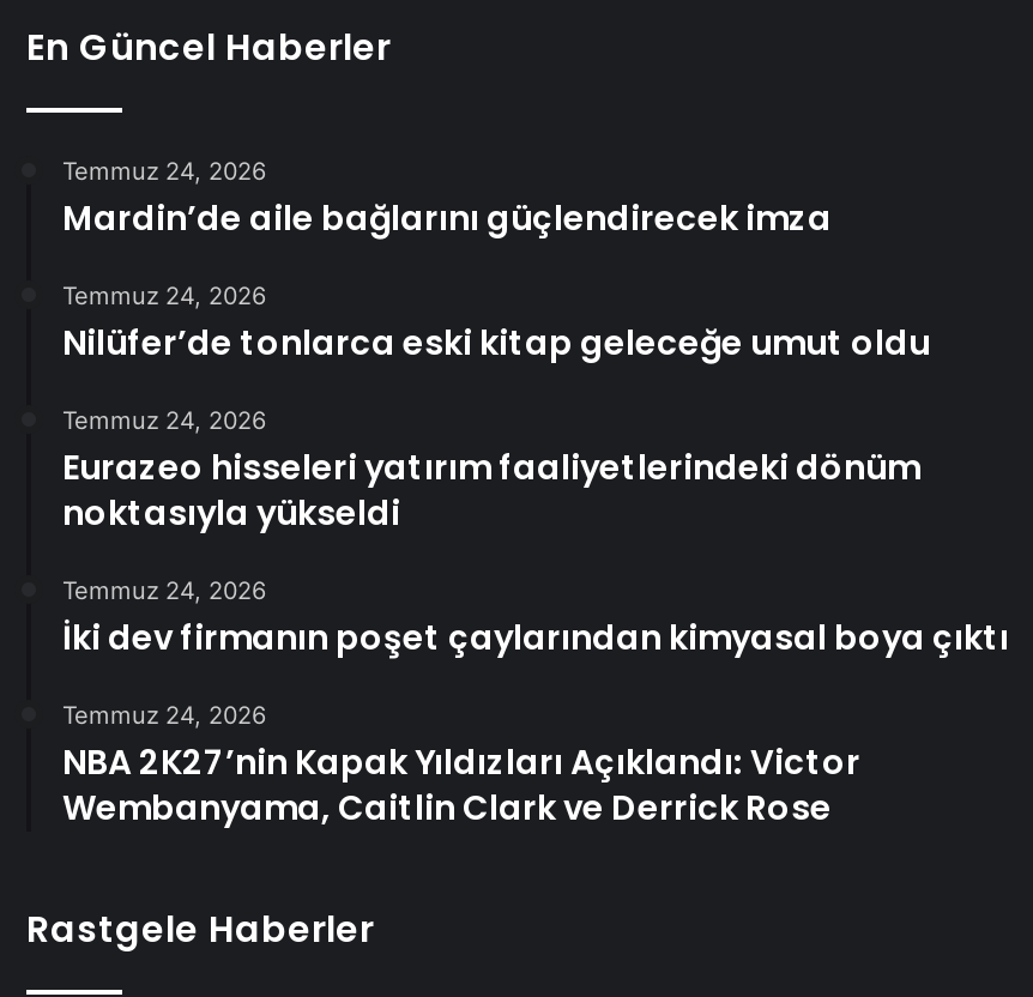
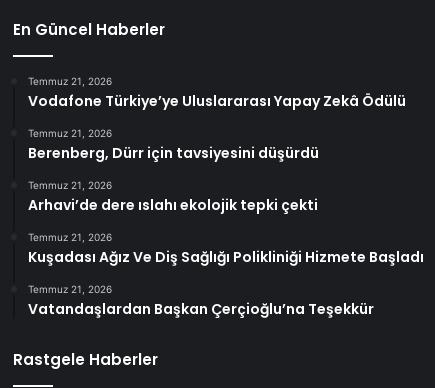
- Temmuz 24, 2026
- Mardin’de aile bağlarını güçlendirecek imza
+ Temmuz 21, 2026
+ Vodafone Türkiye’ye Uluslararası Yapay Zekâ Ödülü

- Temmuz 24, 2026
- Nilüfer’de tonlarca eski kitap geleceğe umut oldu
+ Temmuz 21, 2026
+ Berenberg, Dürr için tavsiyesini düşürdü

- Temmuz 24, 2026
- Eurazeo hisseleri yatırım faaliyetlerindeki dönüm
- noktasıyla yükseldi
+ Temmuz 21, 2026
+ Arhavi’de dere ıslahı ekolojik tepki çekti

- Temmuz 24, 2026
- İki dev firmanın poşet çaylarından kimyasal boya çıktı
+ Temmuz 21, 2026
+ Kuşadası Ağız Ve Diş Sağlığı Polikliniği Hizmete Başladı

- Temmuz 24, 2026
- NBA 2K27’nin Kapak Yıldızları Açıklandı: Victor
- Wembanyama, Caitlin Clark ve Derrick Rose
+ Temmuz 21, 2026
+ Vatandaşlardan Başkan Çerçioğlu’na Teşekkür
